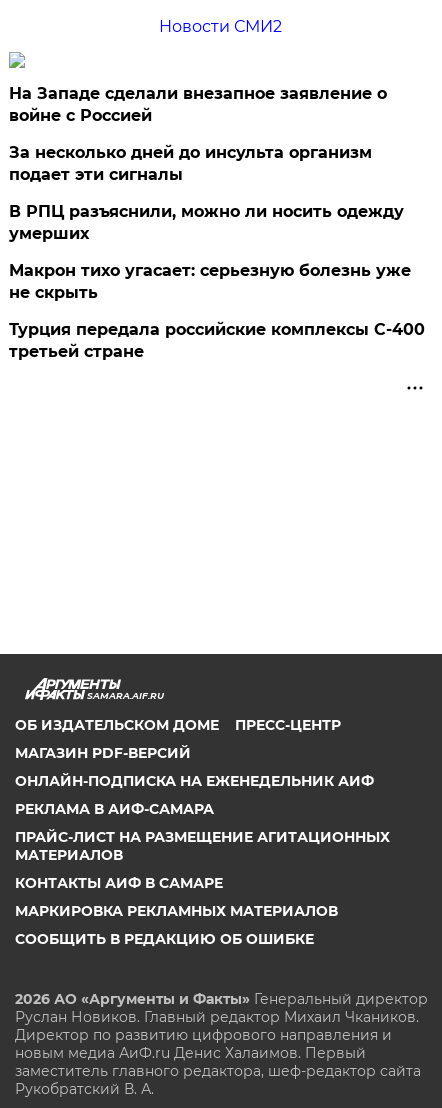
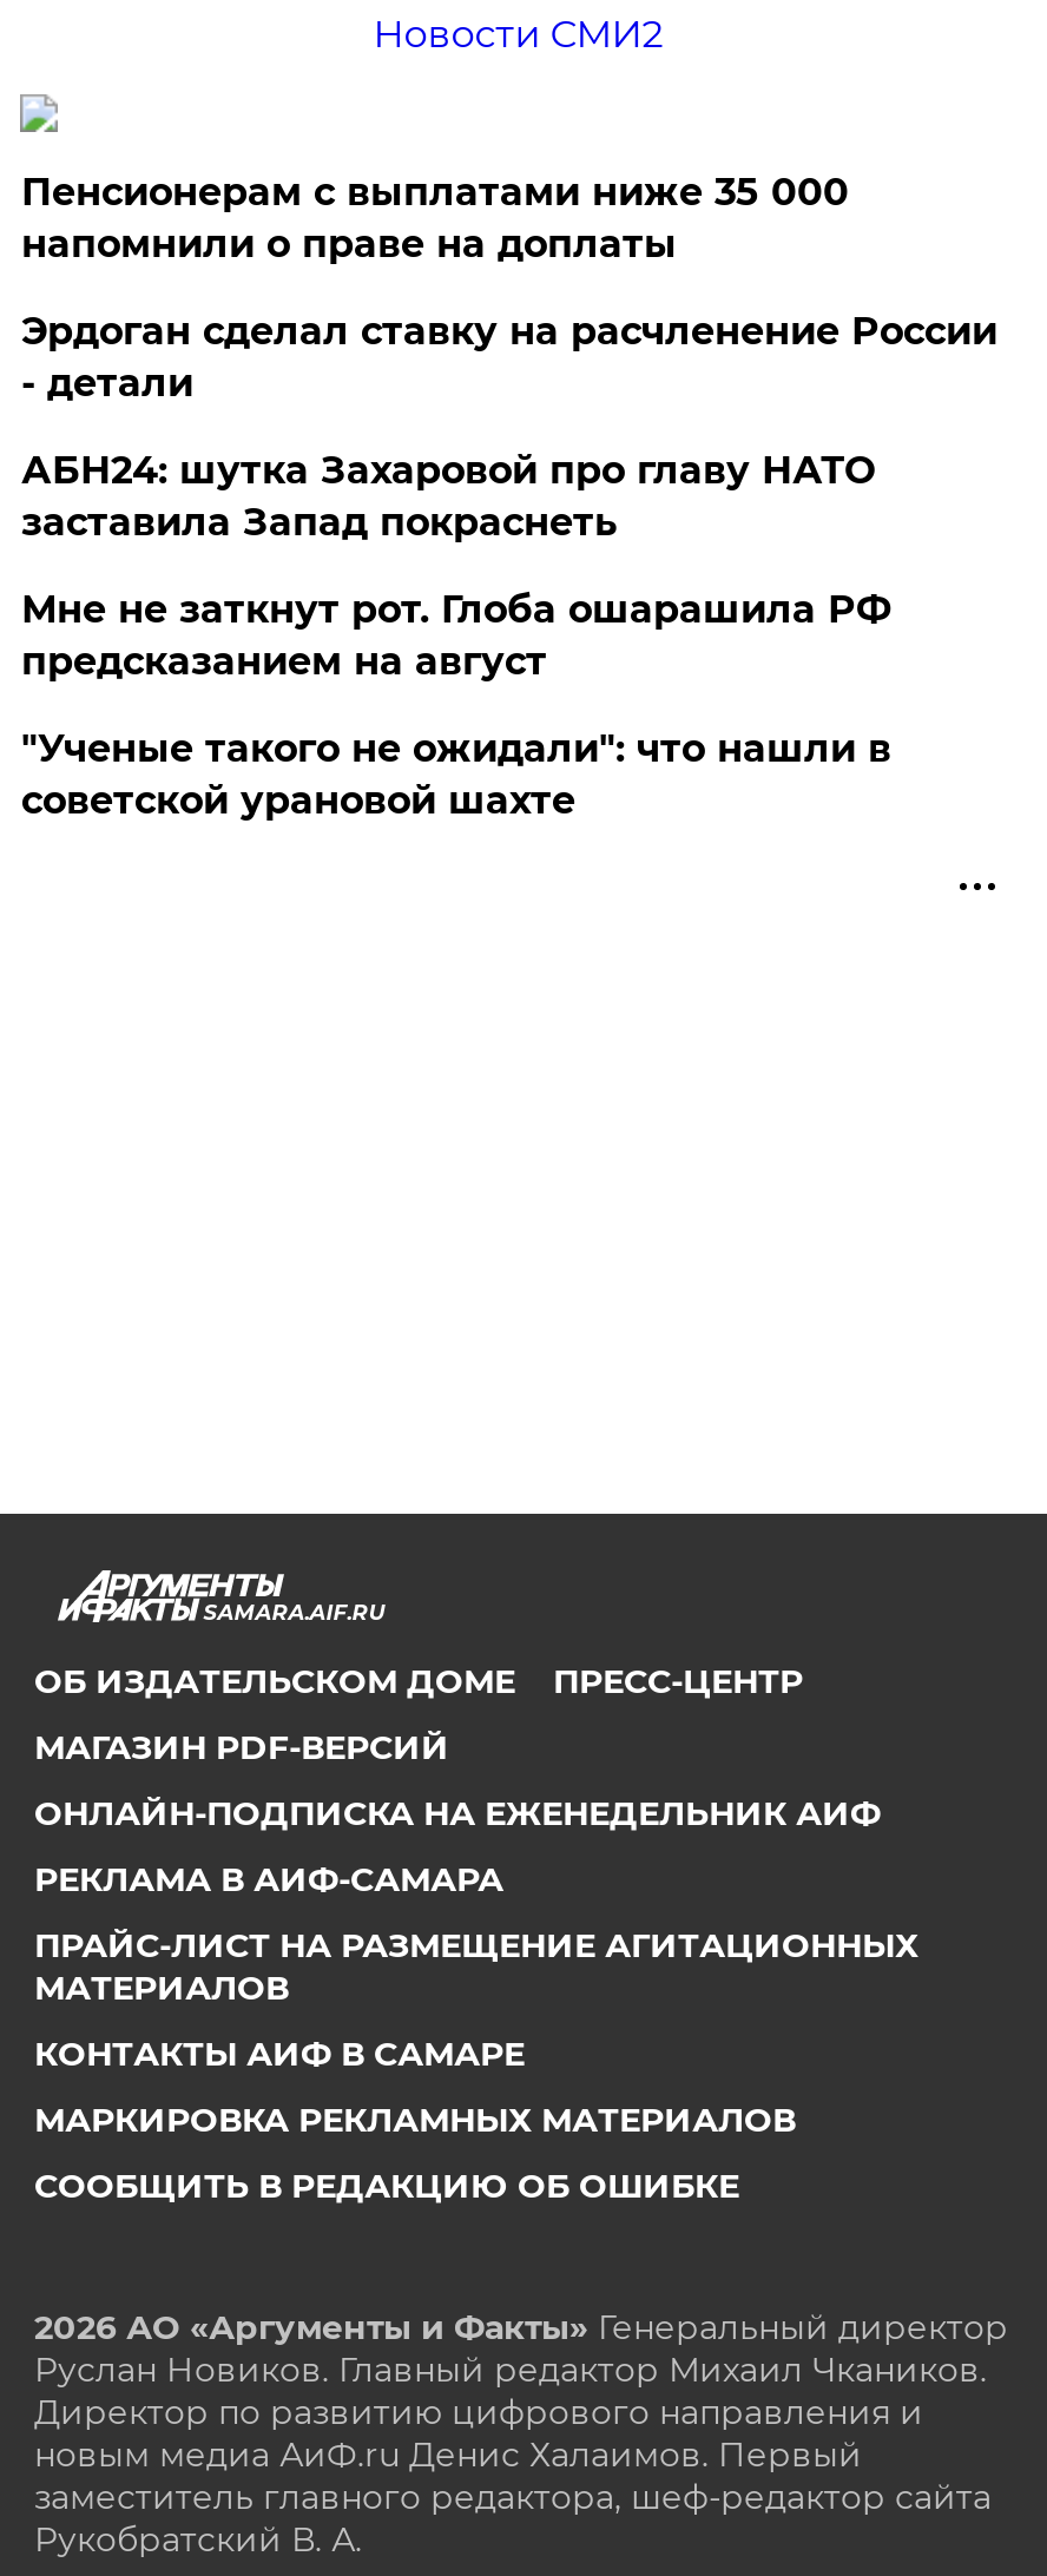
- На Западе сделали внезапное заявление о
- войне с Россией
+ Пенсионерам с выплатами ниже 35 000
+ напомнили о праве на доплаты

- За несколько дней до инсульта организм
- подает эти сигналы
+ Эрдоган сделал ставку на расчленение России
+ - детали

- В РПЦ разъяснили, можно ли носить одежду
- умерших
+ АБН24: шутка Захаровой про главу НАТО
+ заставила Запад покраснеть

- Макрон тихо угасает: серьезную болезнь уже
- не скрыть
+ Мне не заткнут рот. Глоба ошарашила РФ
+ предсказанием на август

- Турция передала российские комплексы С-400
- третьей стране
+ "Ученые такого не ожидали": что нашли в
+ советской урановой шахте
